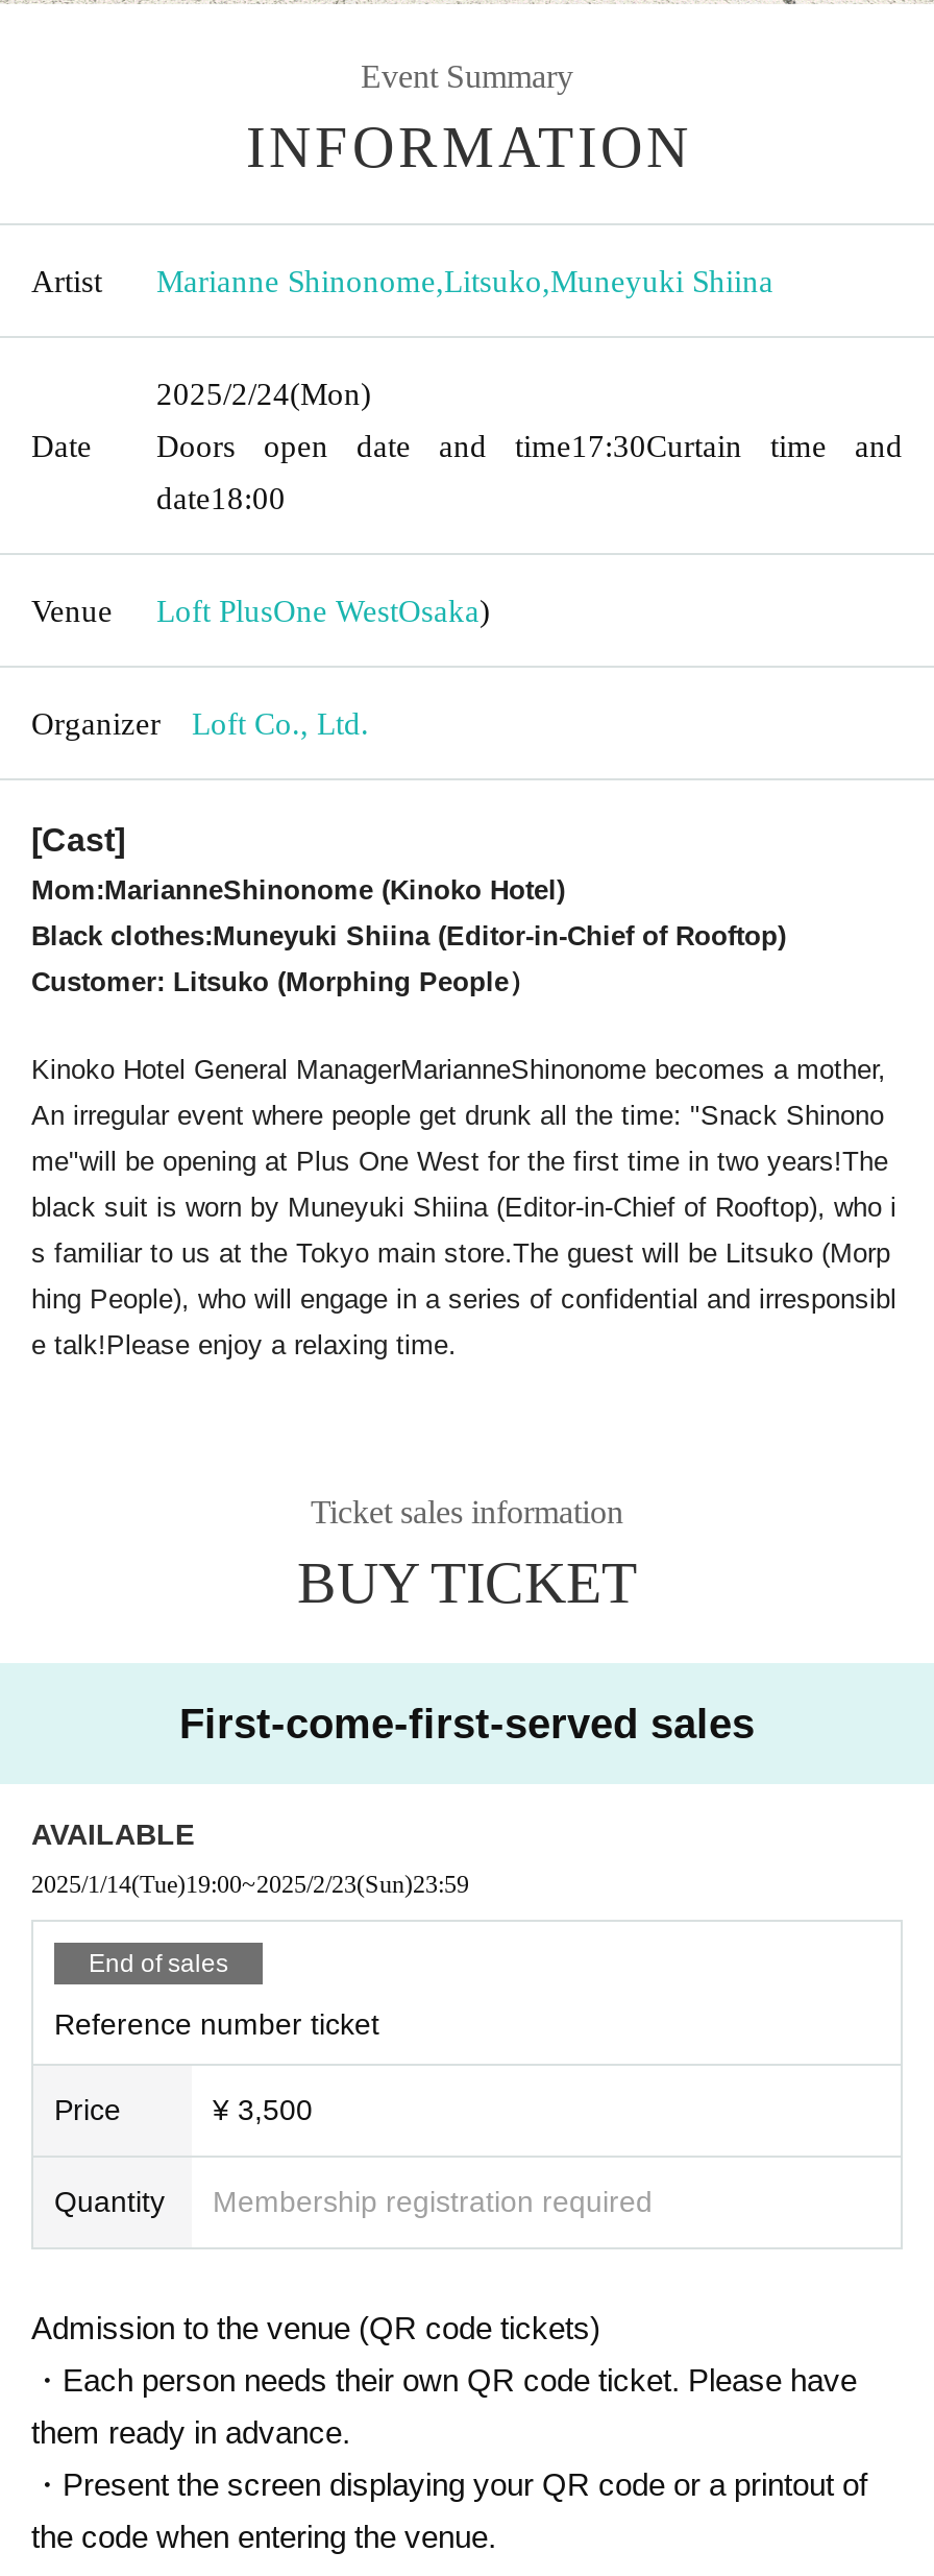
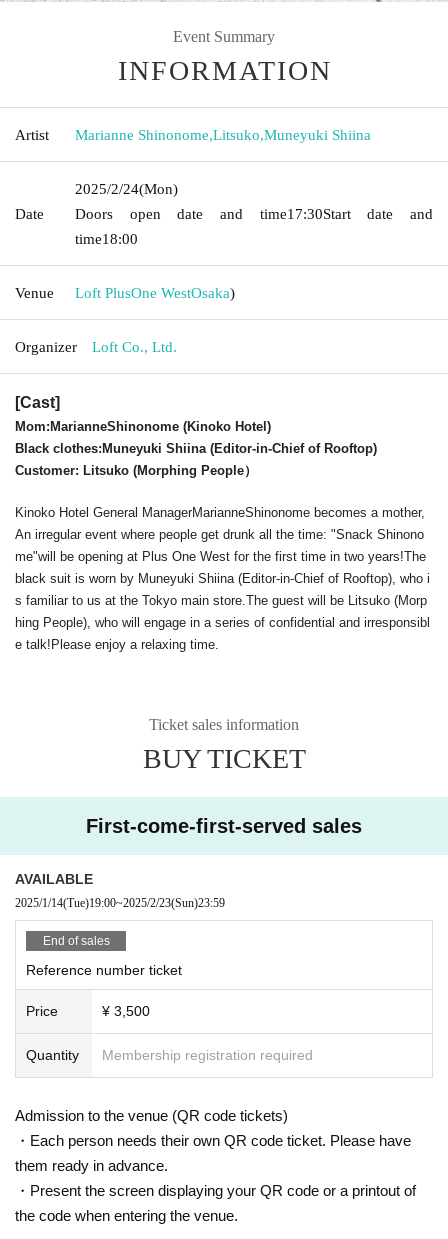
- Doors open date and time17:30Curtain time and
+ Doors open date and time17:30Start date and

- date18:00
+ time18:00
